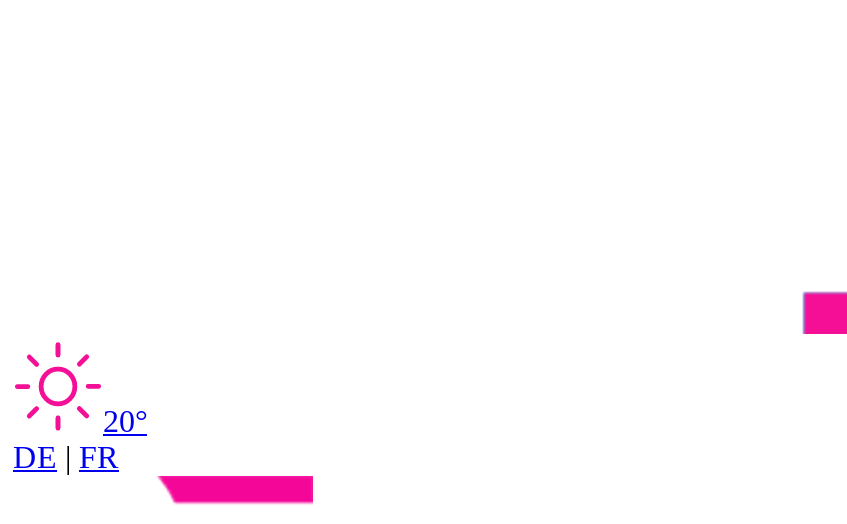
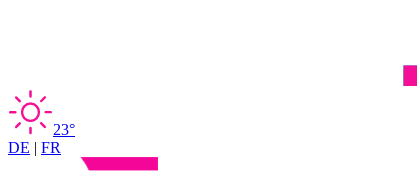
- 20°
+ 23°
